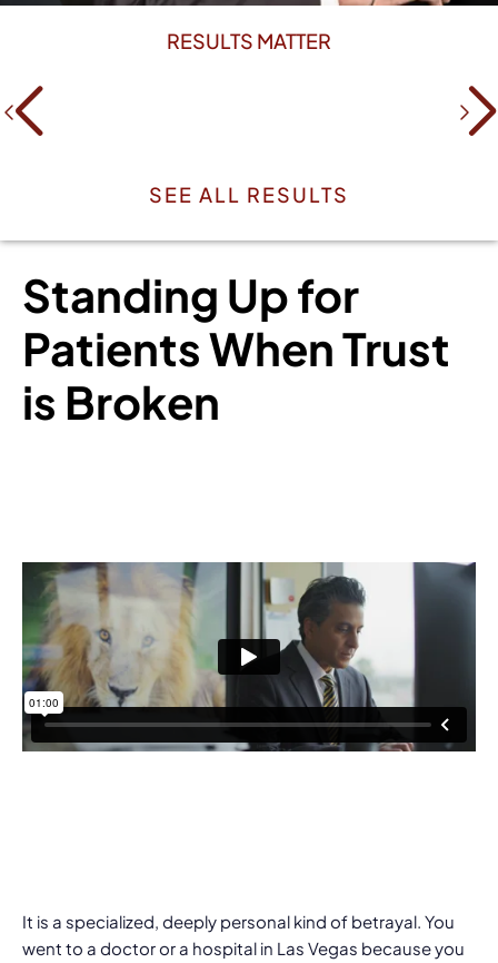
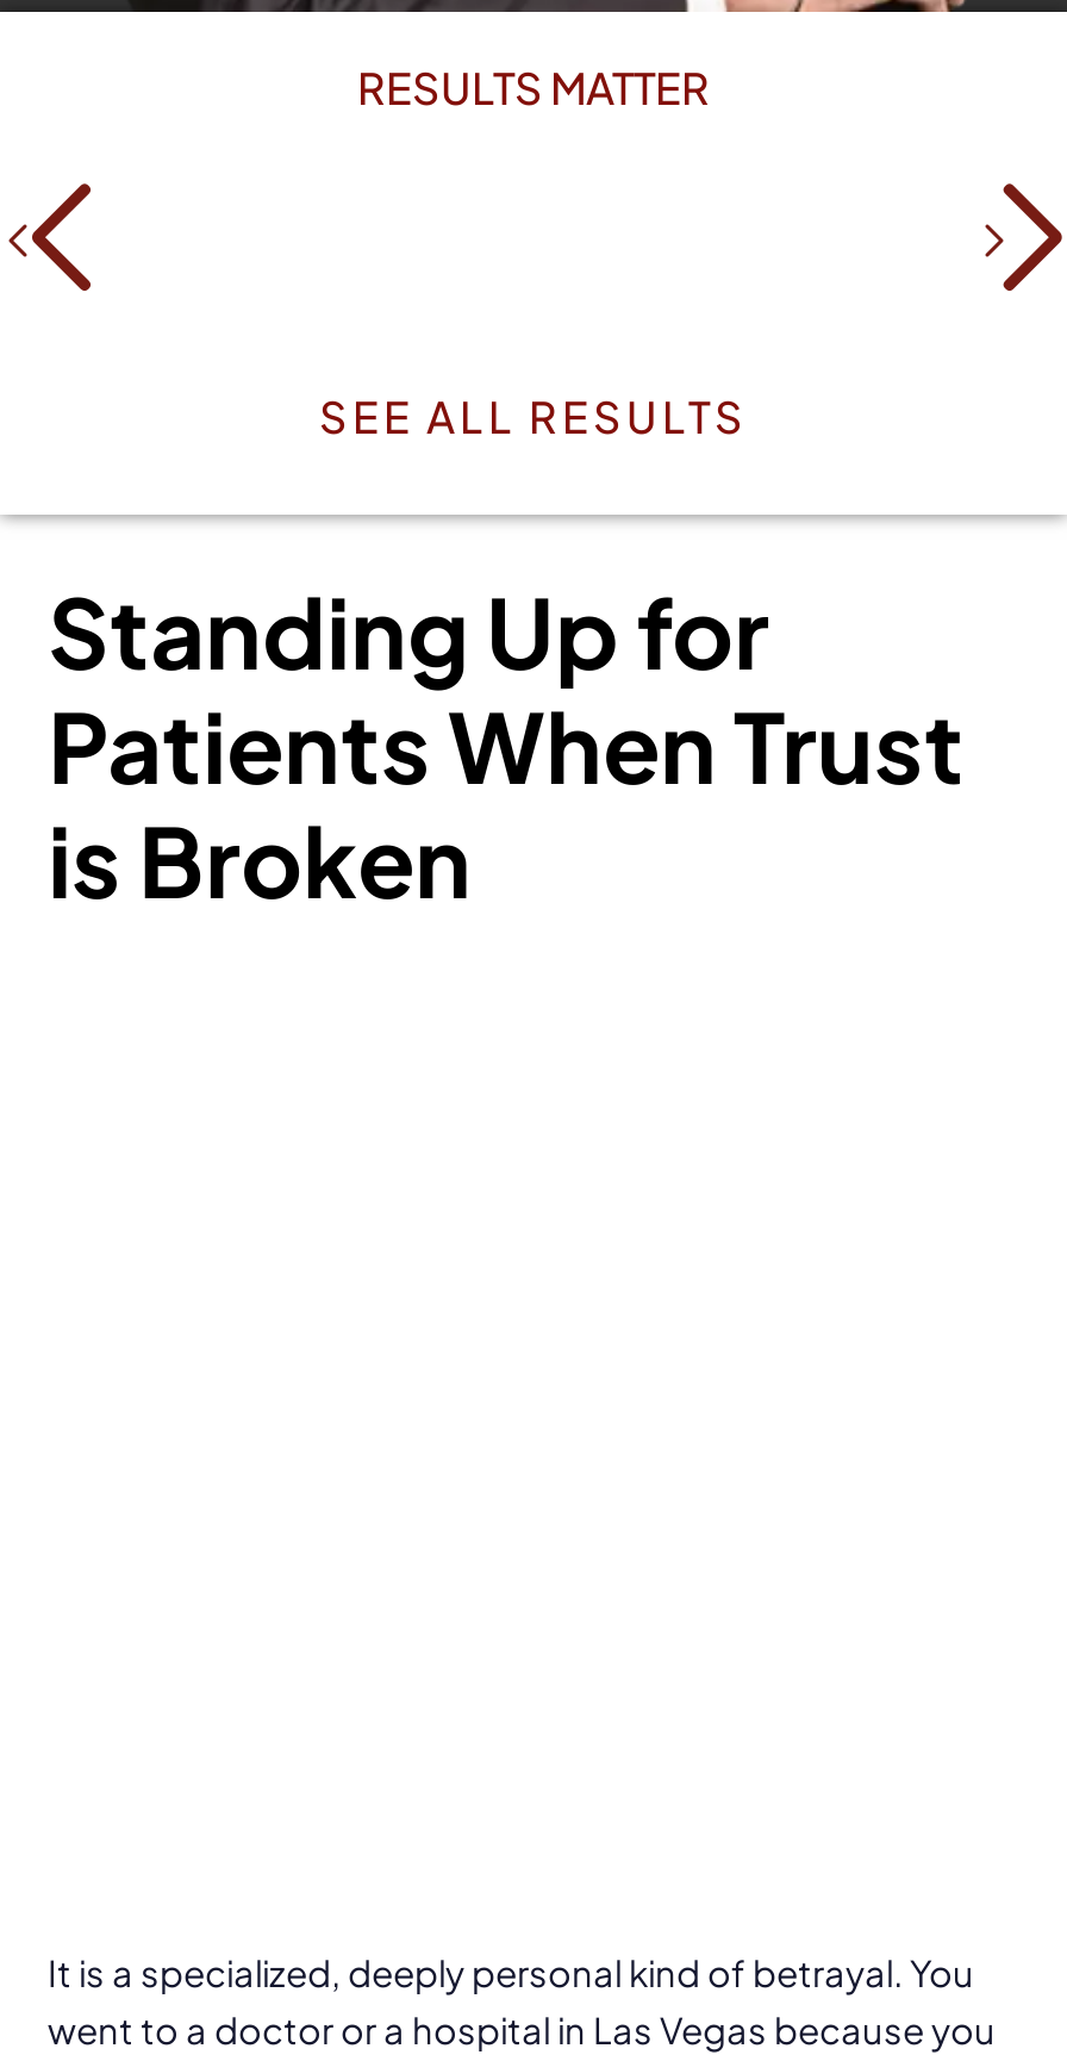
- [image]
